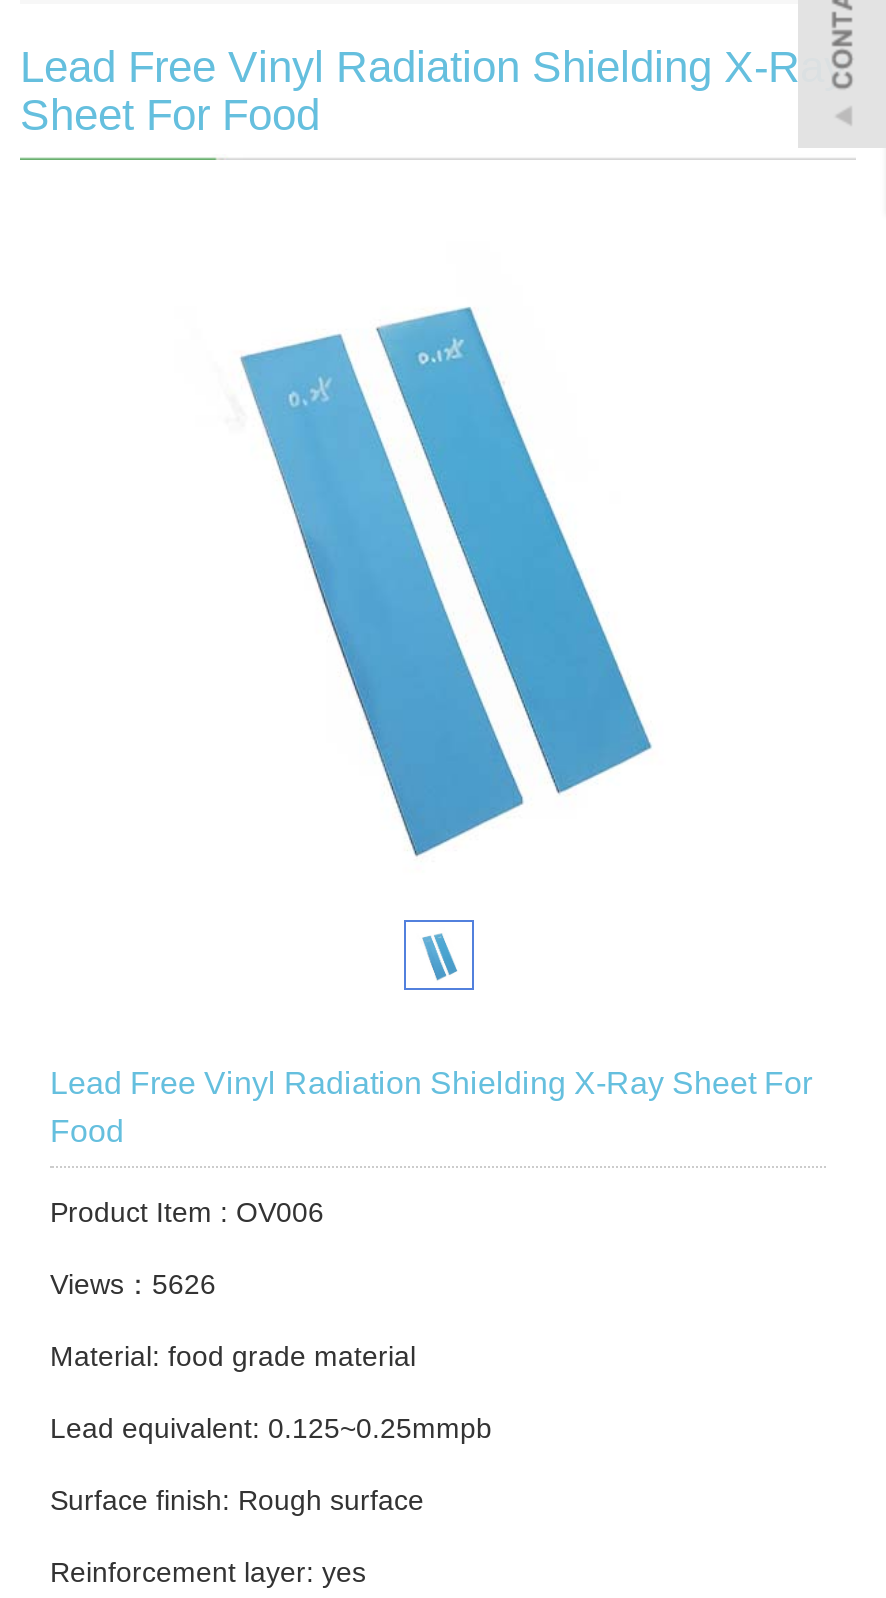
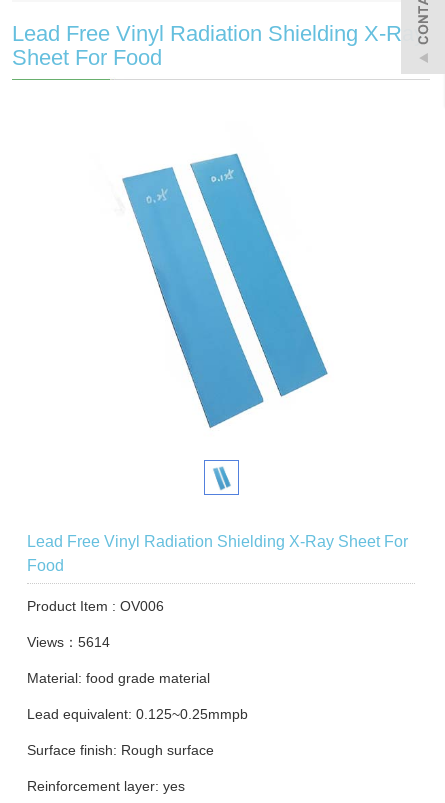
- Views：5626
+ Views：5614
